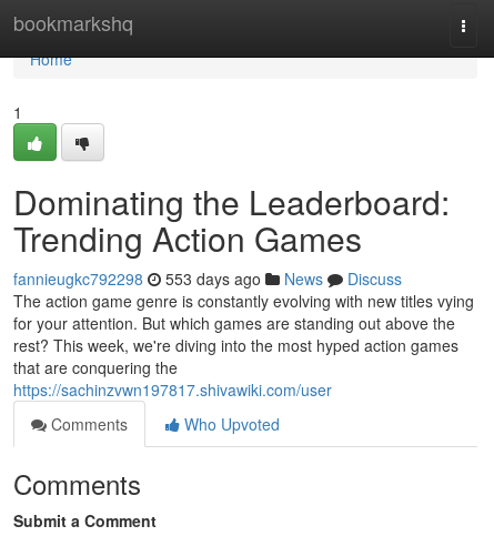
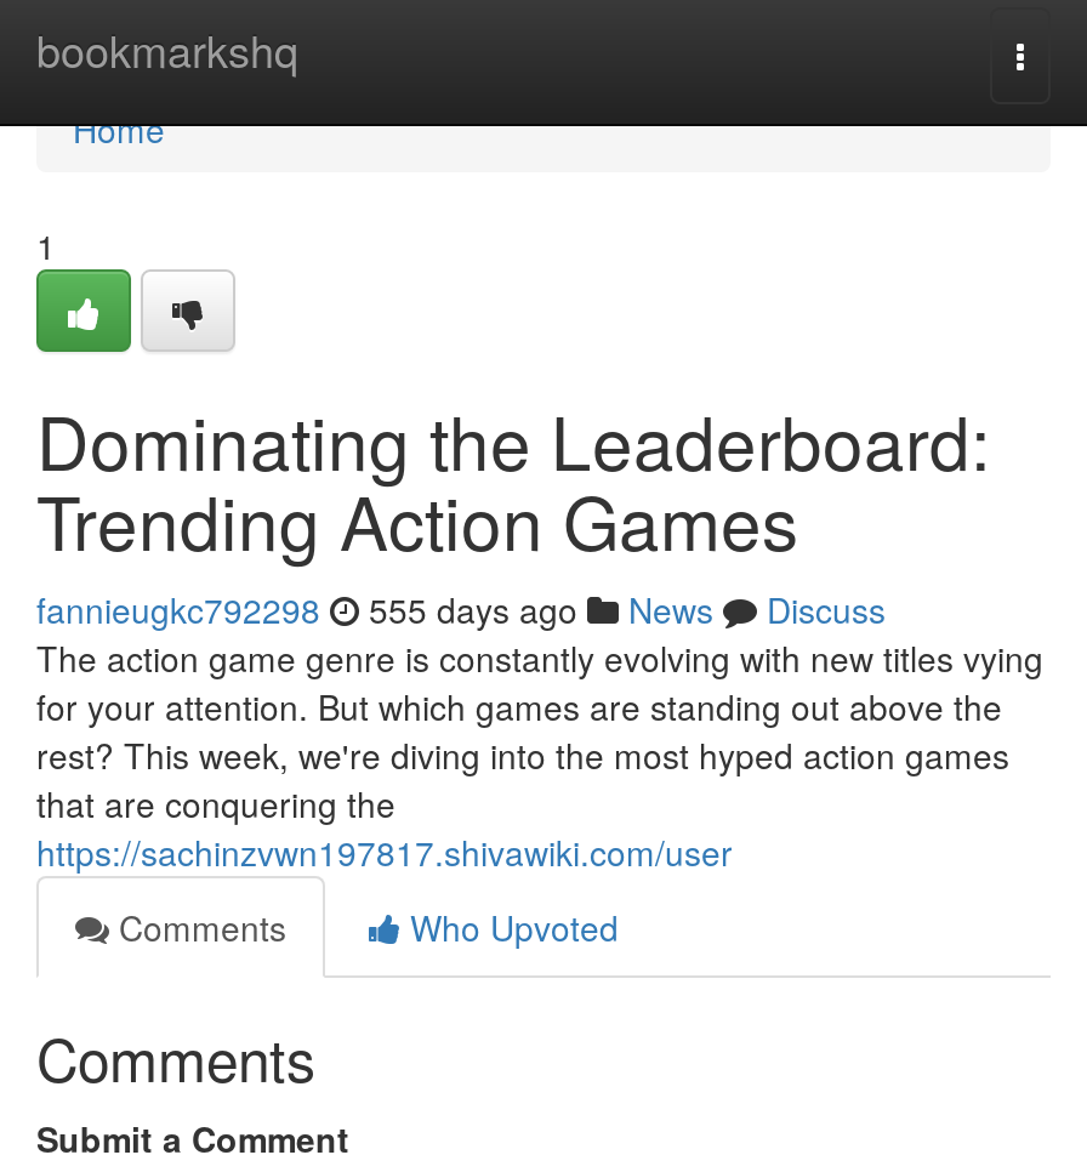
- fannieugkc792298 553 days ago News Discuss
+ fannieugkc792298 555 days ago News Discuss
